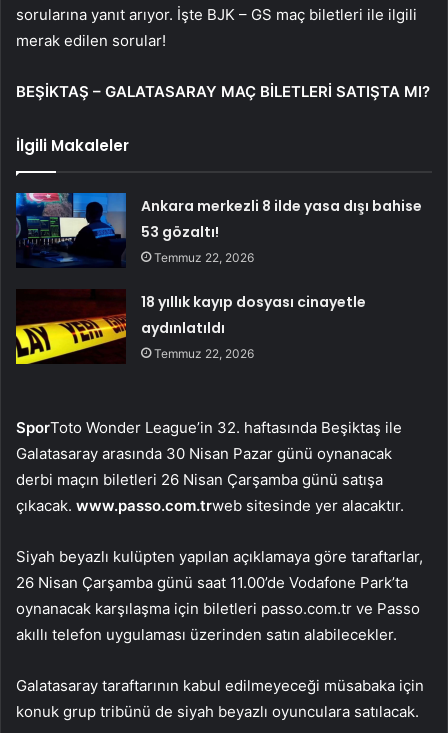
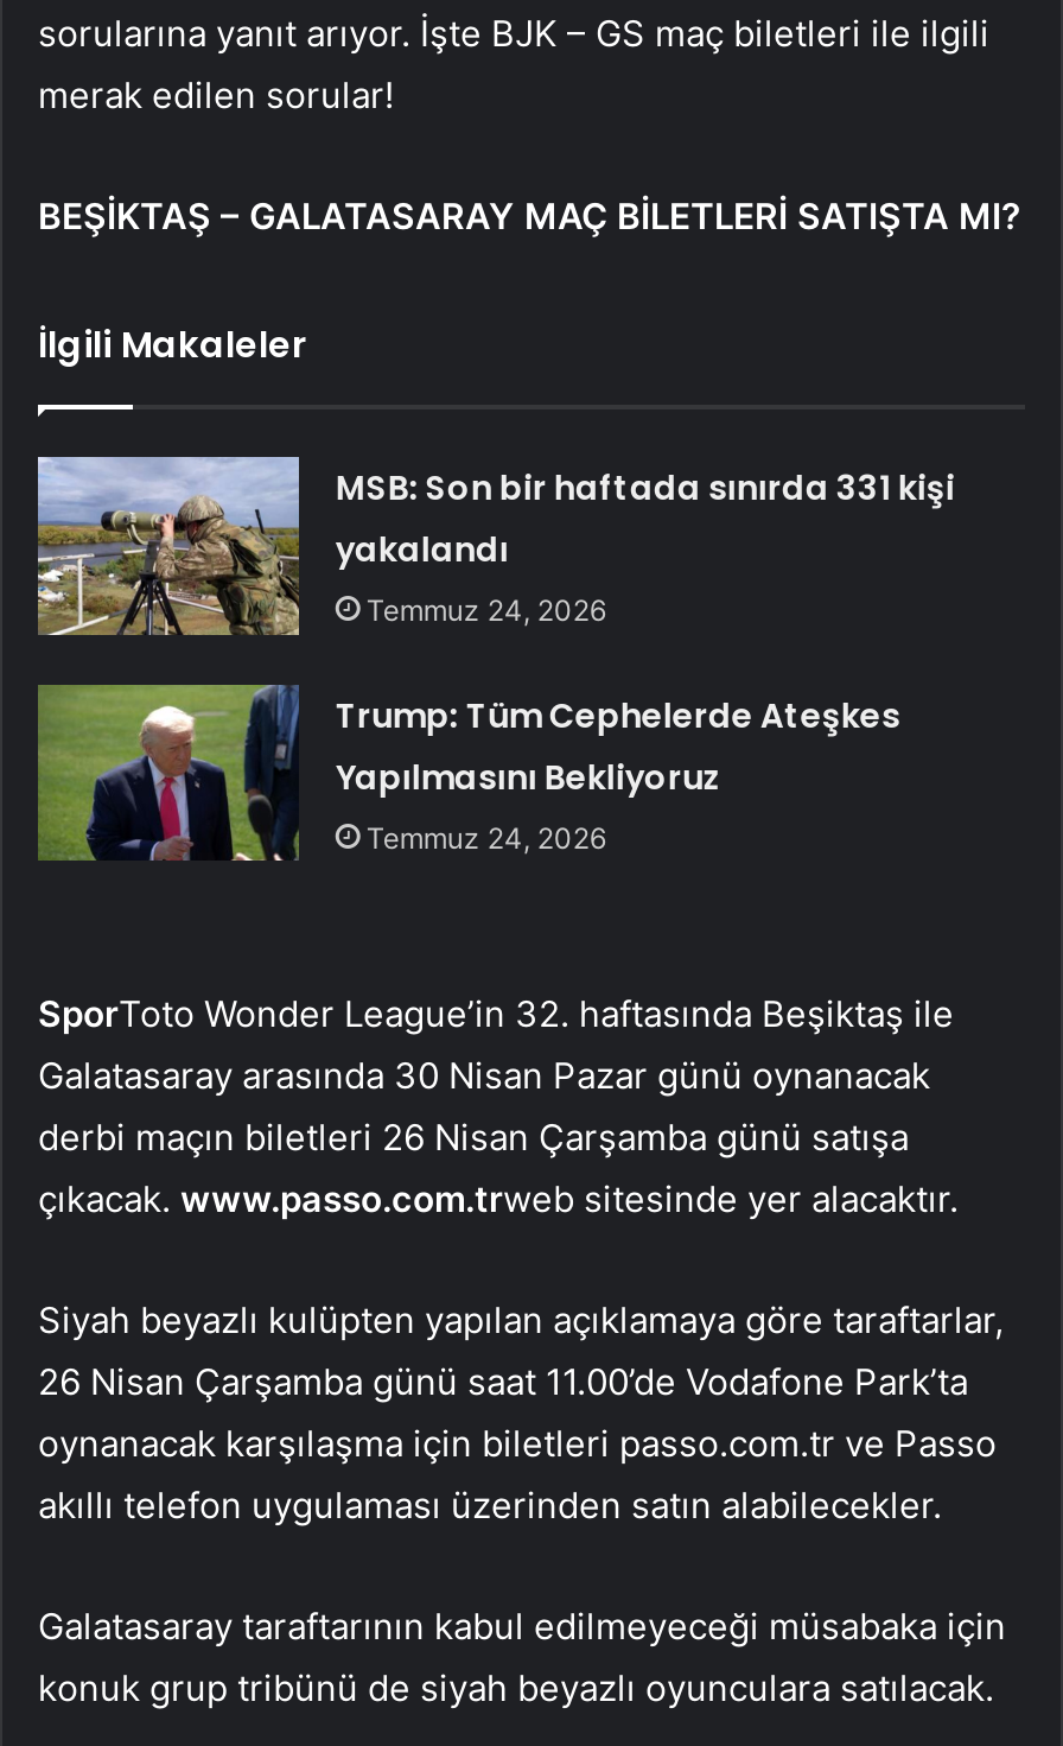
- [image]
- Ankara merkezli 8 ilde yasa dışı bahise
- 53 gözaltı!
- Temmuz 22, 2026
+ [image]
+ MSB: Son bir haftada sınırda 331 kişi
+ yakalandı
+ Temmuz 24, 2026

- [image]
- 18 yıllık kayıp dosyası cinayetle
- aydınlatıldı
- Temmuz 22, 2026
+ [image]
+ Trump: Tüm Cephelerde Ateşkes
+ Yapılmasını Bekliyoruz
+ Temmuz 24, 2026
